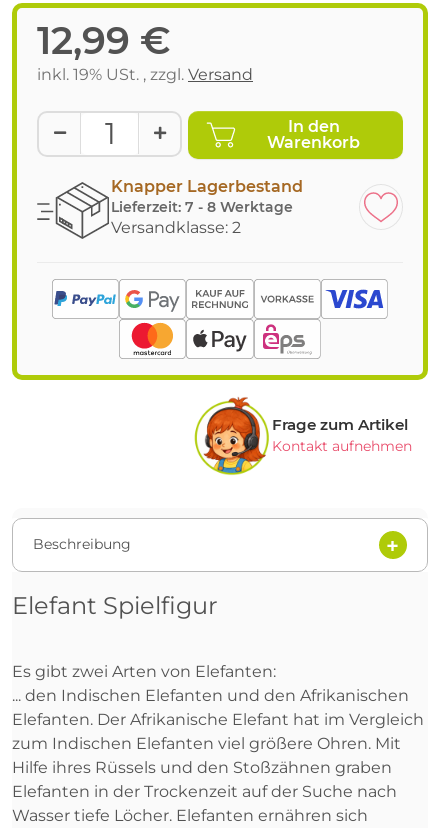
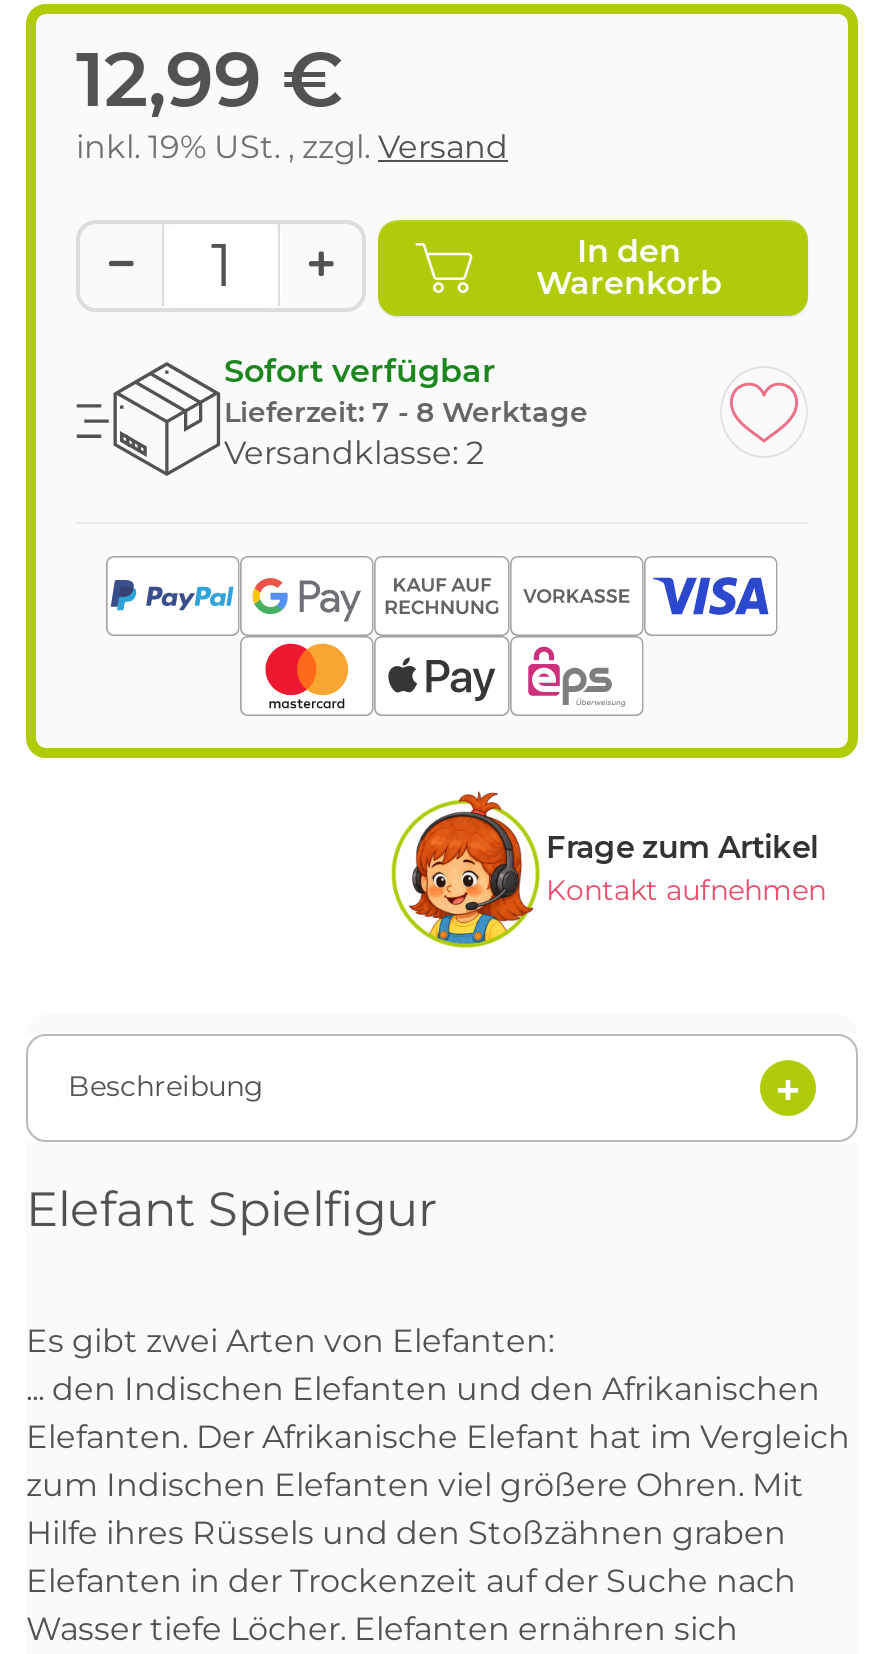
- Knapper Lagerbestand
+ Sofort verfügbar
